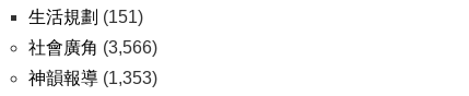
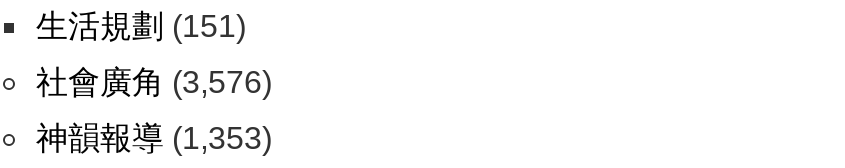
- 社會廣角(3,566)
+ 社會廣角(3,576)
